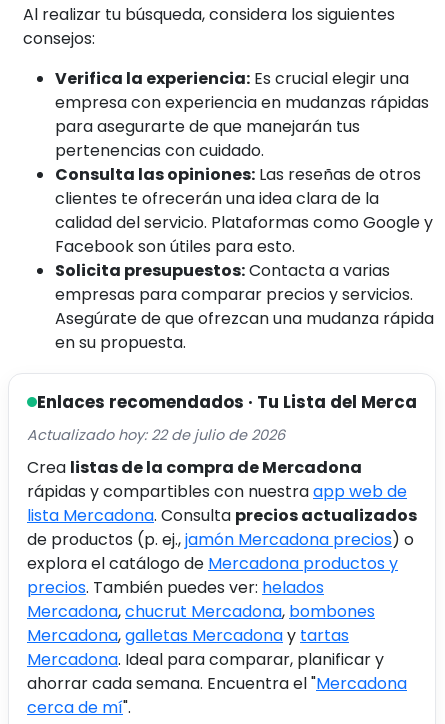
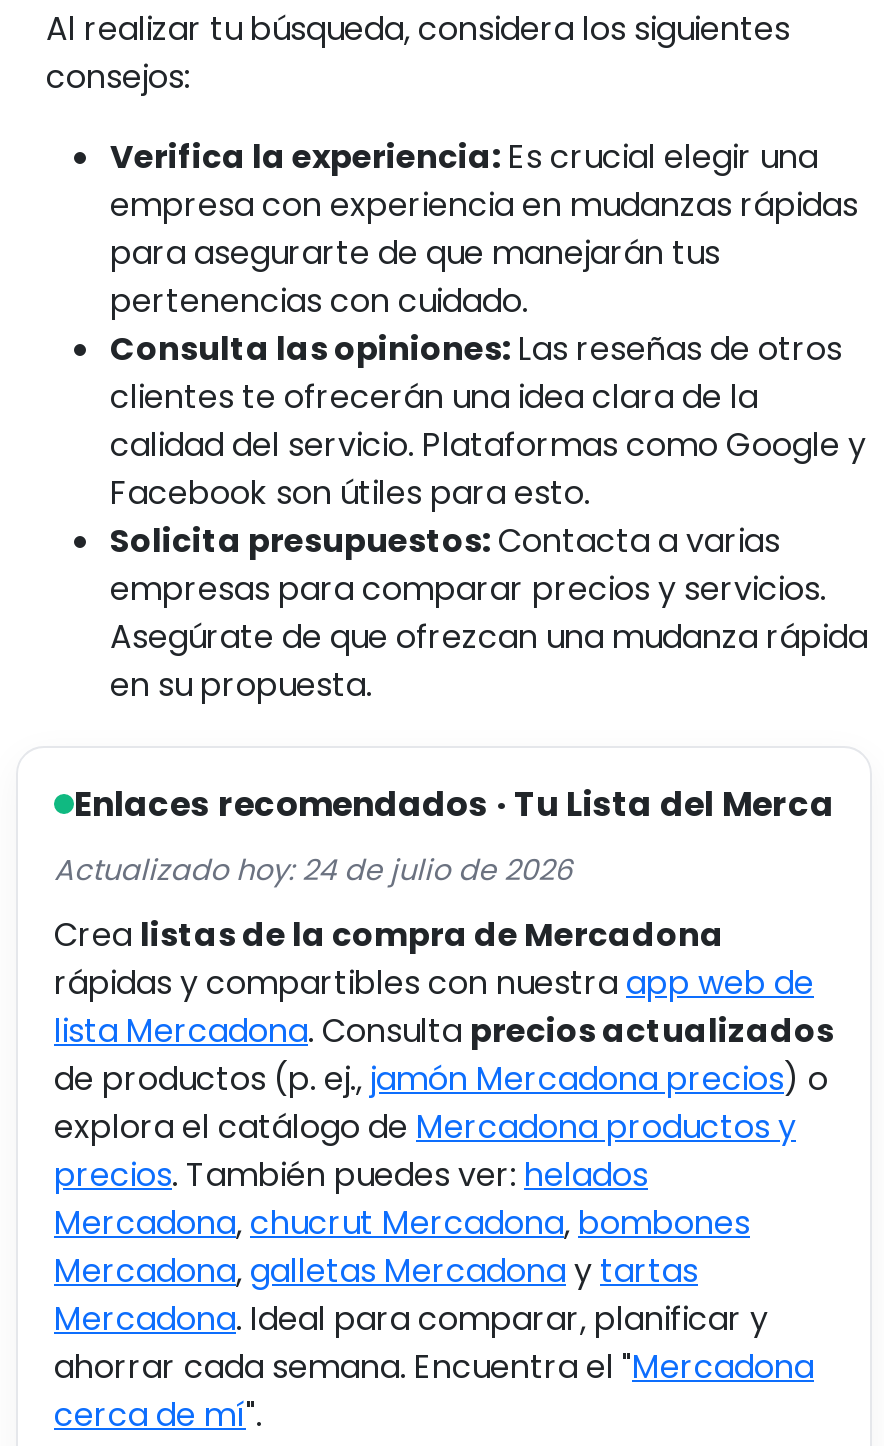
- Actualizado hoy: 22 de julio de 2026
+ Actualizado hoy: 24 de julio de 2026
